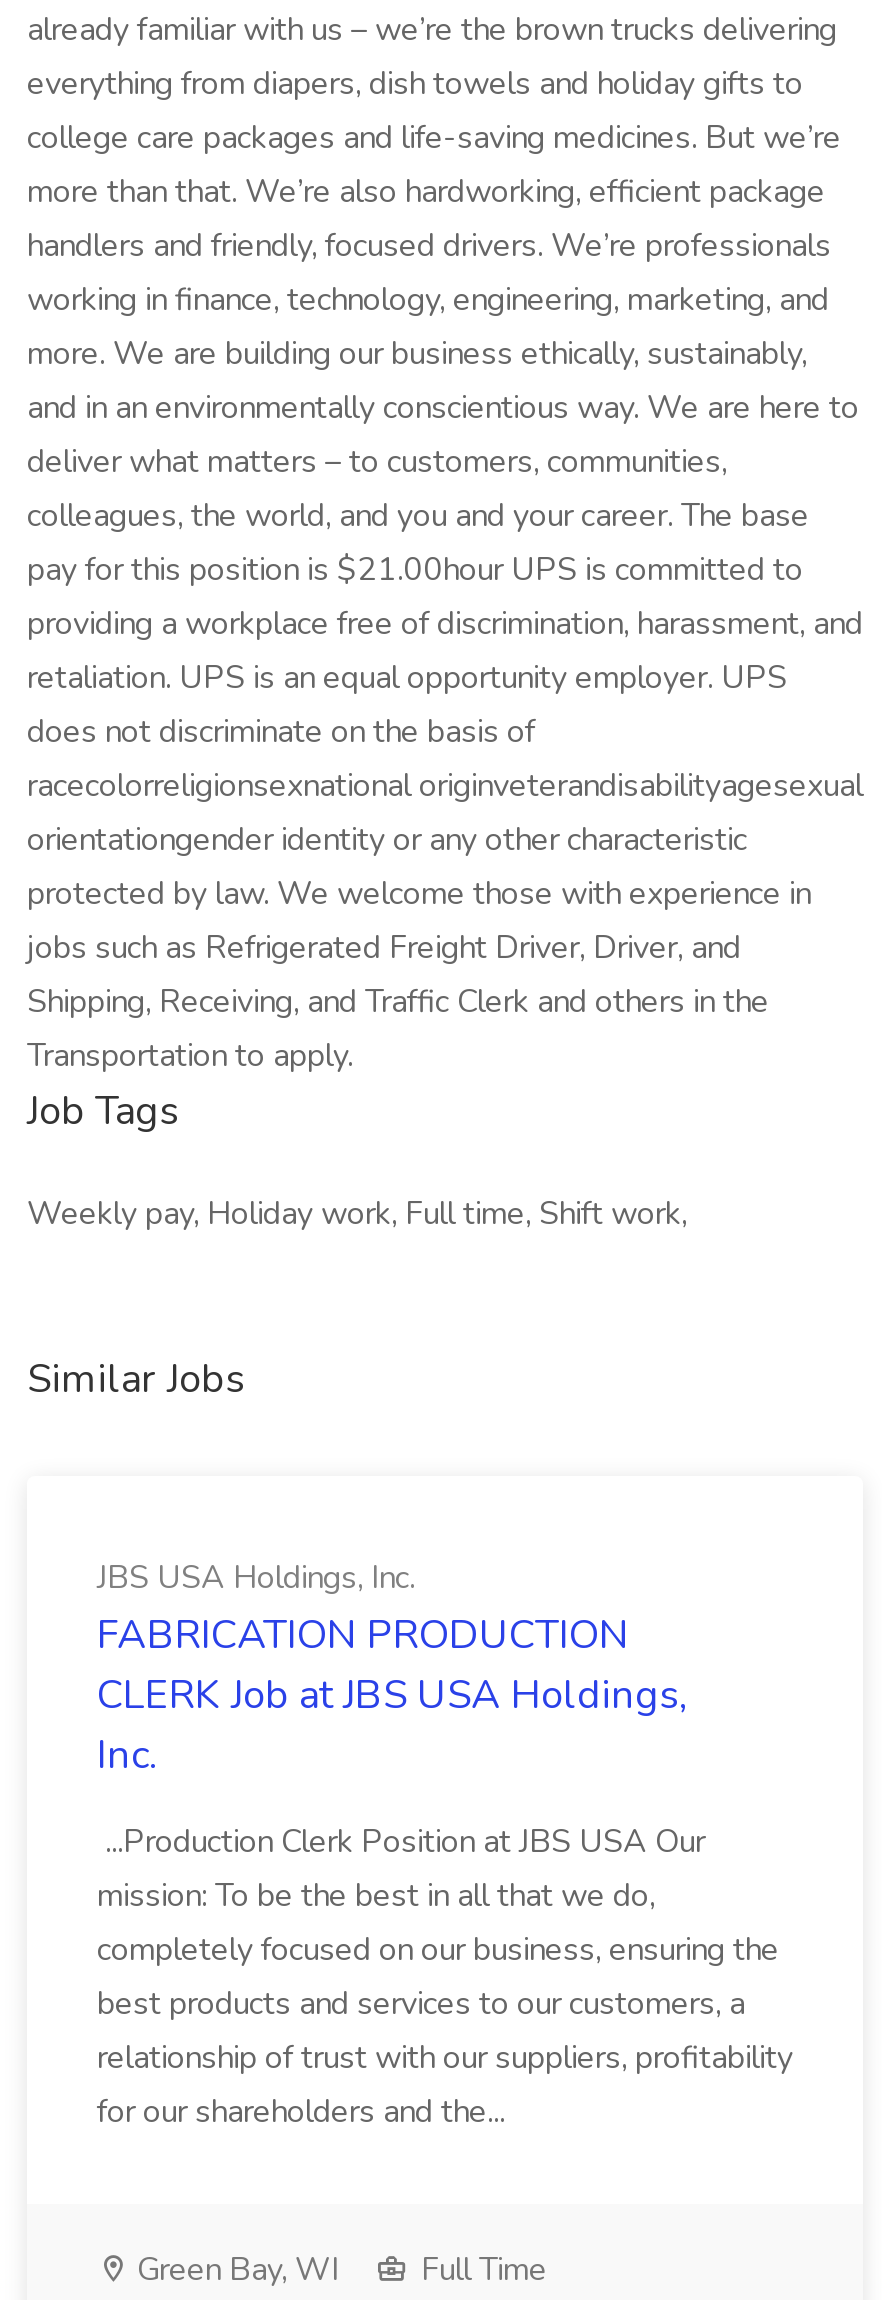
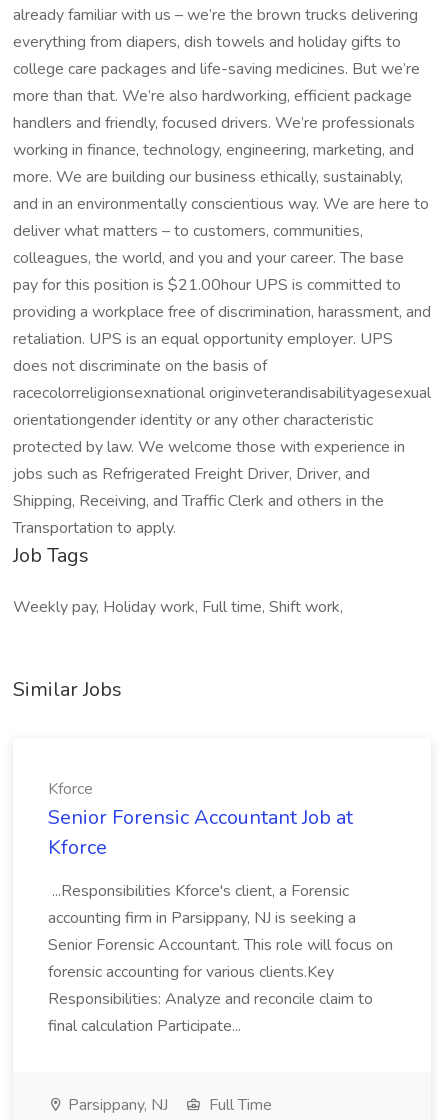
- JBS USA Holdings, Inc.
- FABRICATION PRODUCTION
- CLERK Job at JBS USA Holdings,
- Inc.
+ Kforce
+ Senior Forensic Accountant Job at
+ Kforce

- ...Production Clerk Position at JBS USA Our
- mission: To be the best in all that we do,
- completely focused on our business, ensuring the
- best products and services to our customers, a
- relationship of trust with our suppliers, profitability
- for our shareholders and the...
+ ...Responsibilities Kforce's client, a Forensic
+ accounting firm in Parsippany, NJ is seeking a
+ Senior Forensic Accountant. This role will focus on
+ forensic accounting for various clients.Key
+ Responsibilities: Analyze and reconcile claim to
+ final calculation Participate...

- Green Bay, WI
+ Parsippany, NJ
